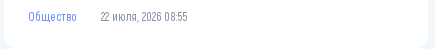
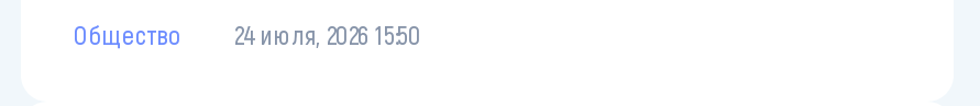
- Общество 22 июля, 2026 08:55
+ Общество 24 июля, 2026 15:50
